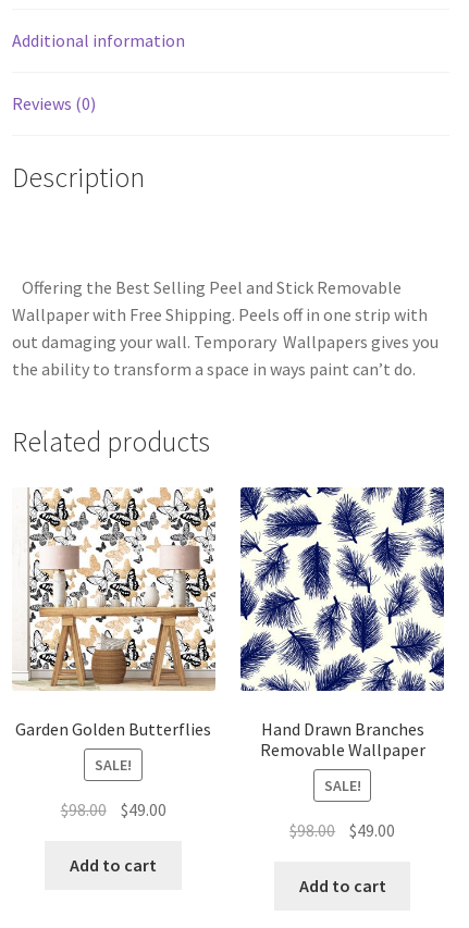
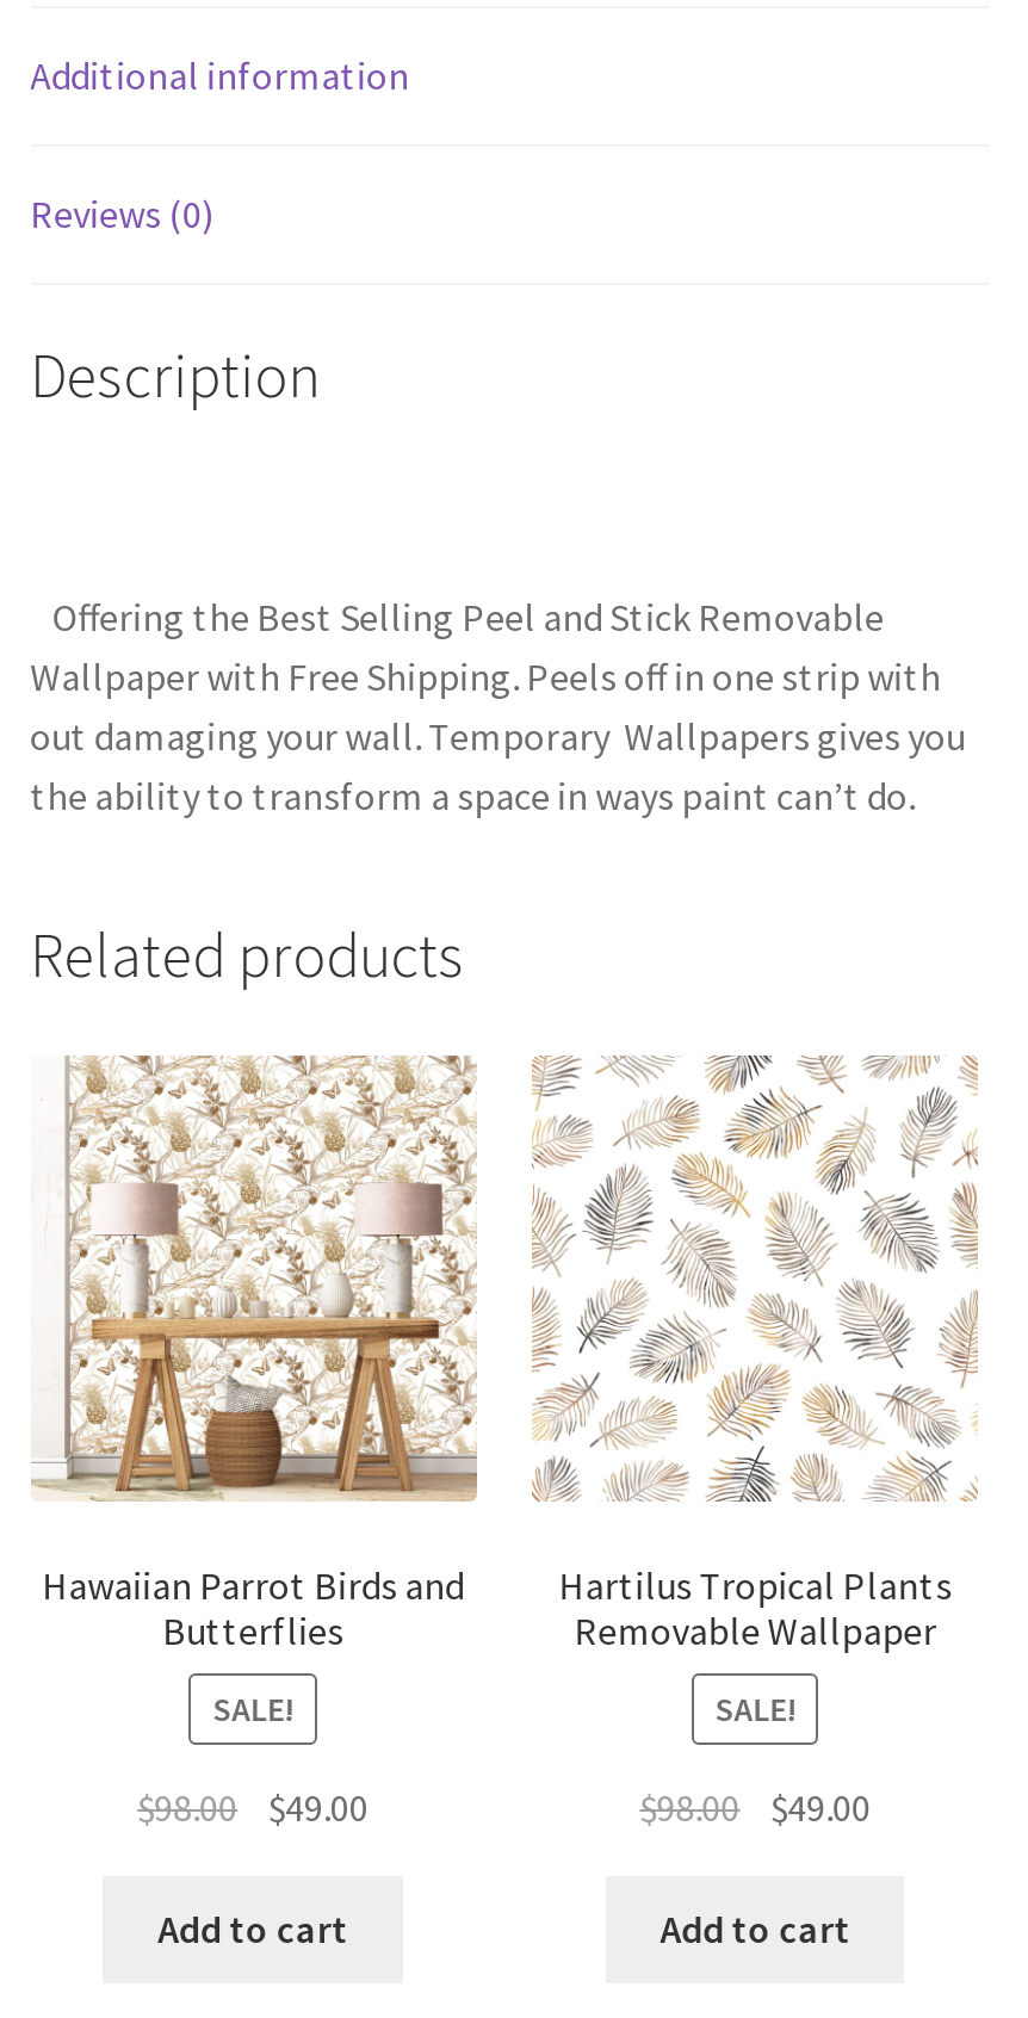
- [image]
+ [image]

- [image]
- Hand Drawn Branches
+ [image]
+ Hartilus Tropical Plants

- Garden Golden Butterflies
+ Hawaiian Parrot Birds and
+ Butterflies
